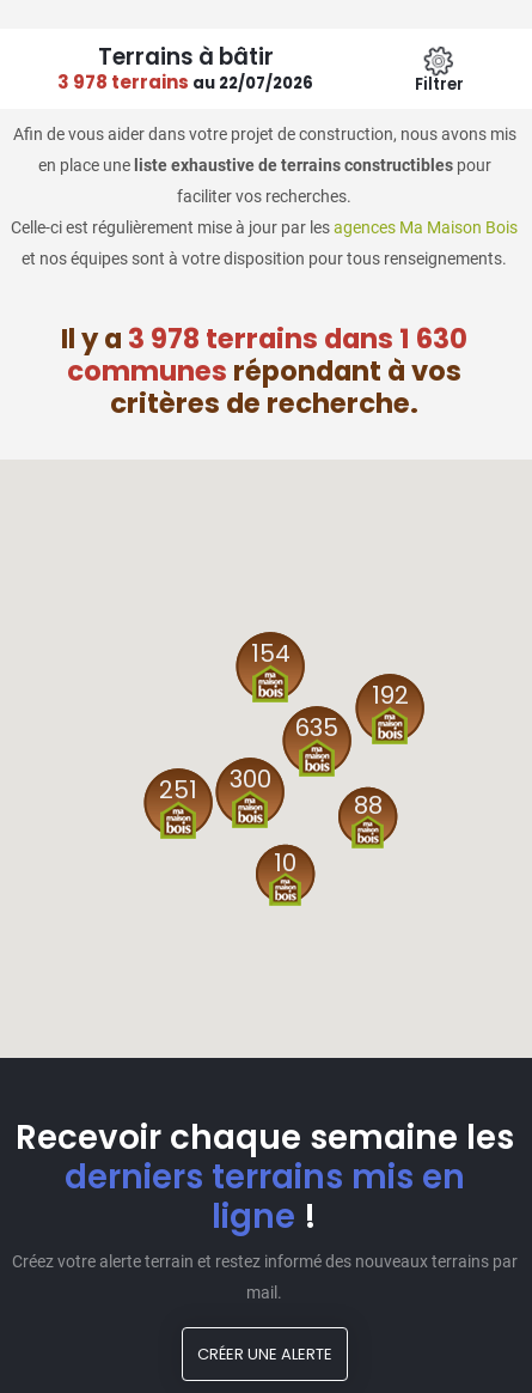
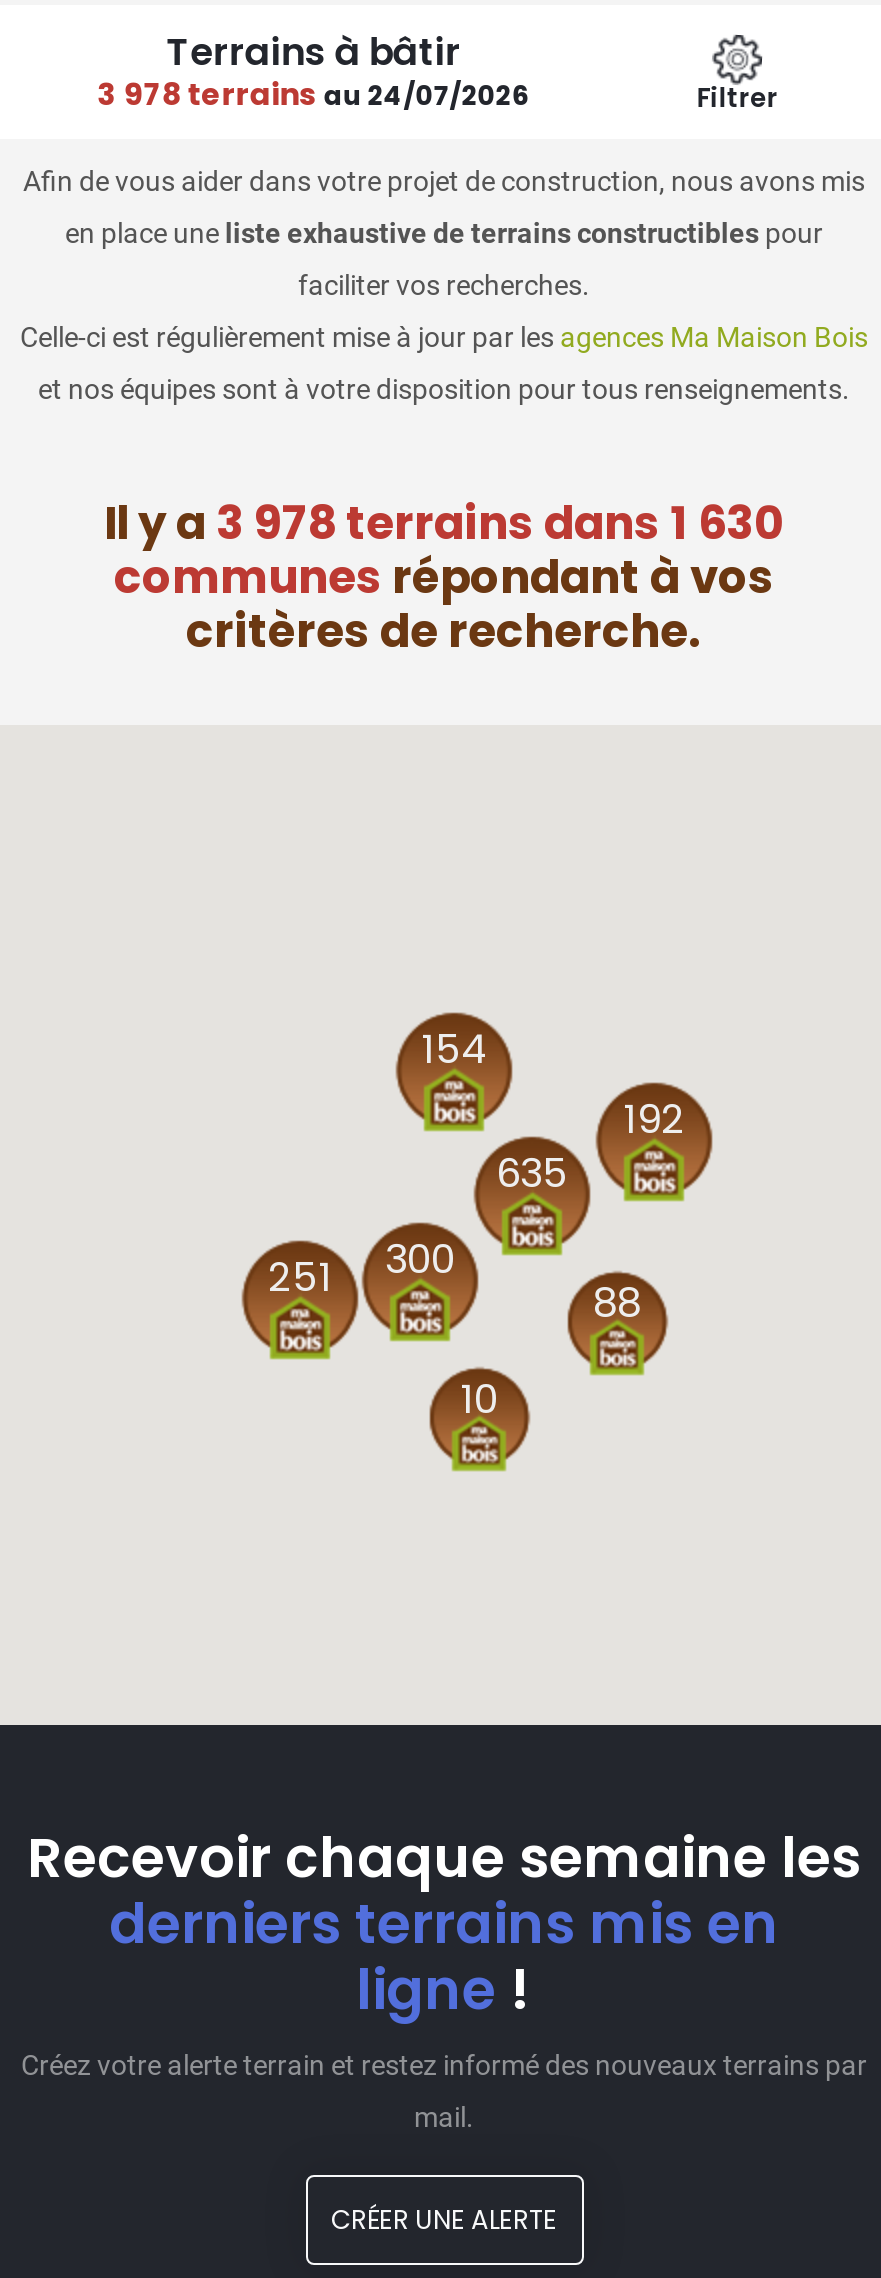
- 3 978 terrains au 22/07/2026
+ 3 978 terrains au 24/07/2026
